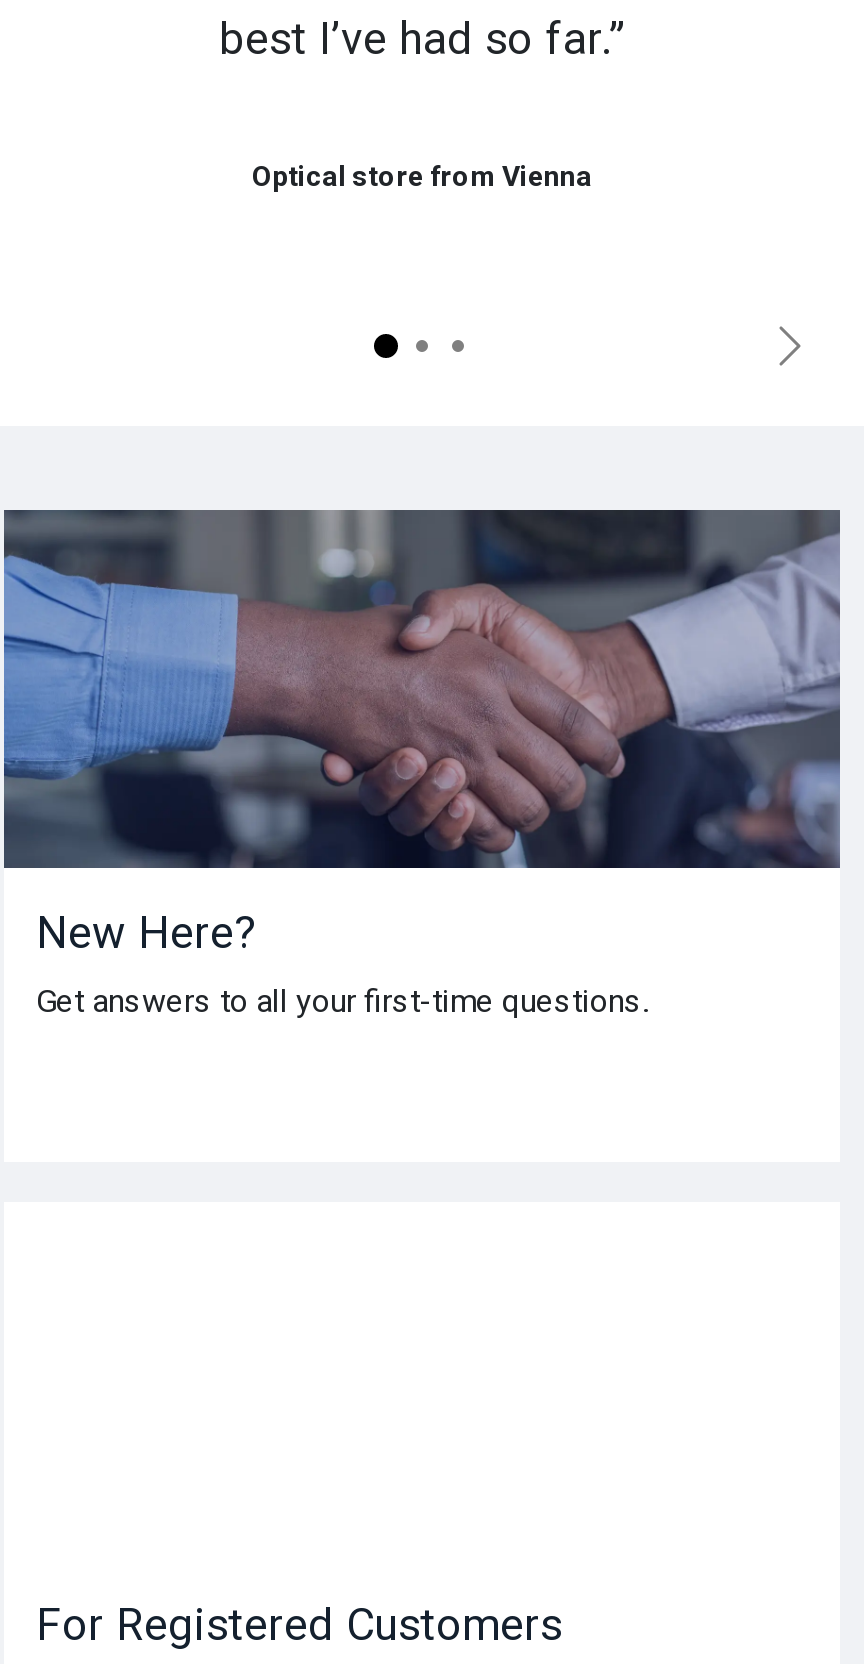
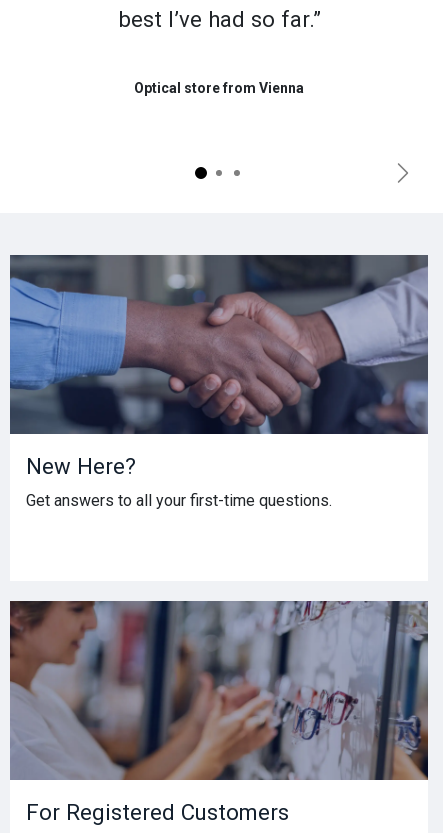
+ [image]
